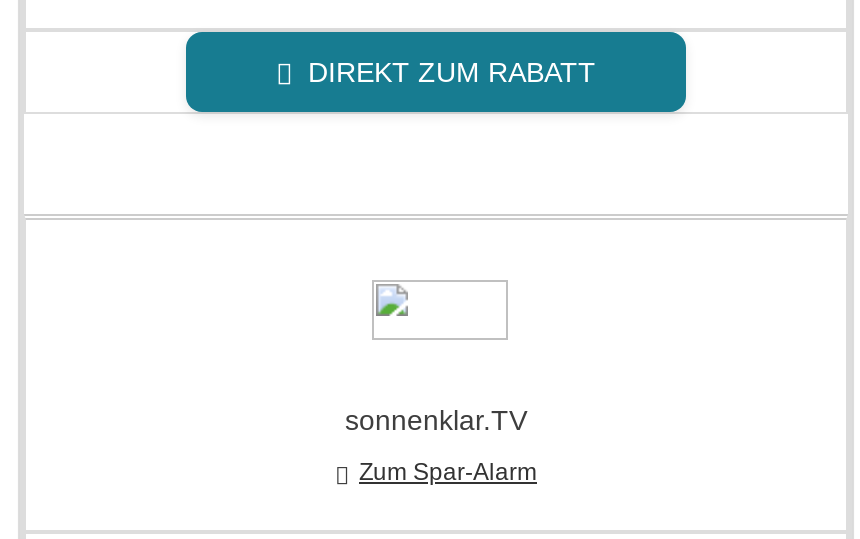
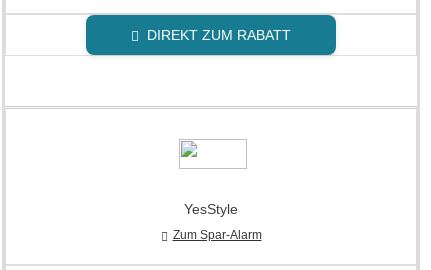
- sonnenklar.TV
+ YesStyle
